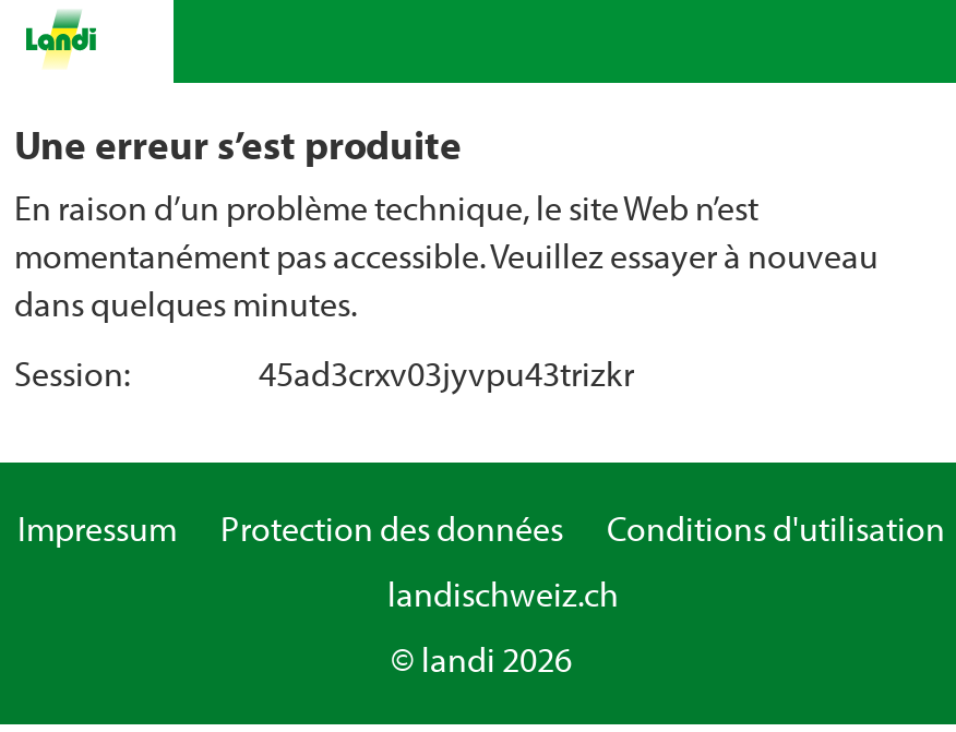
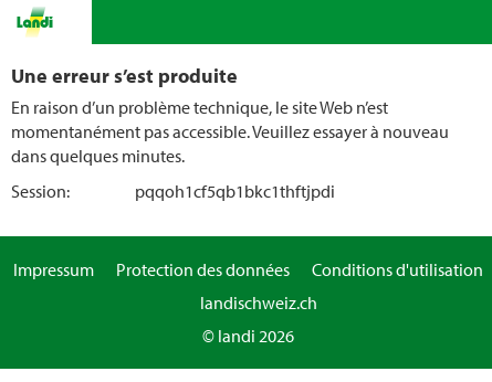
- 45ad3crxv03jyvpu43trizkr
+ pqqoh1cf5qb1bkc1thftjpdi
